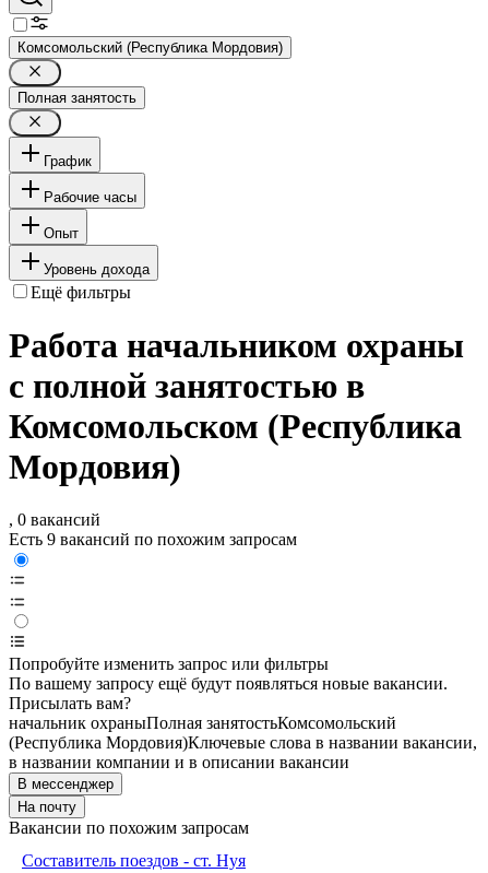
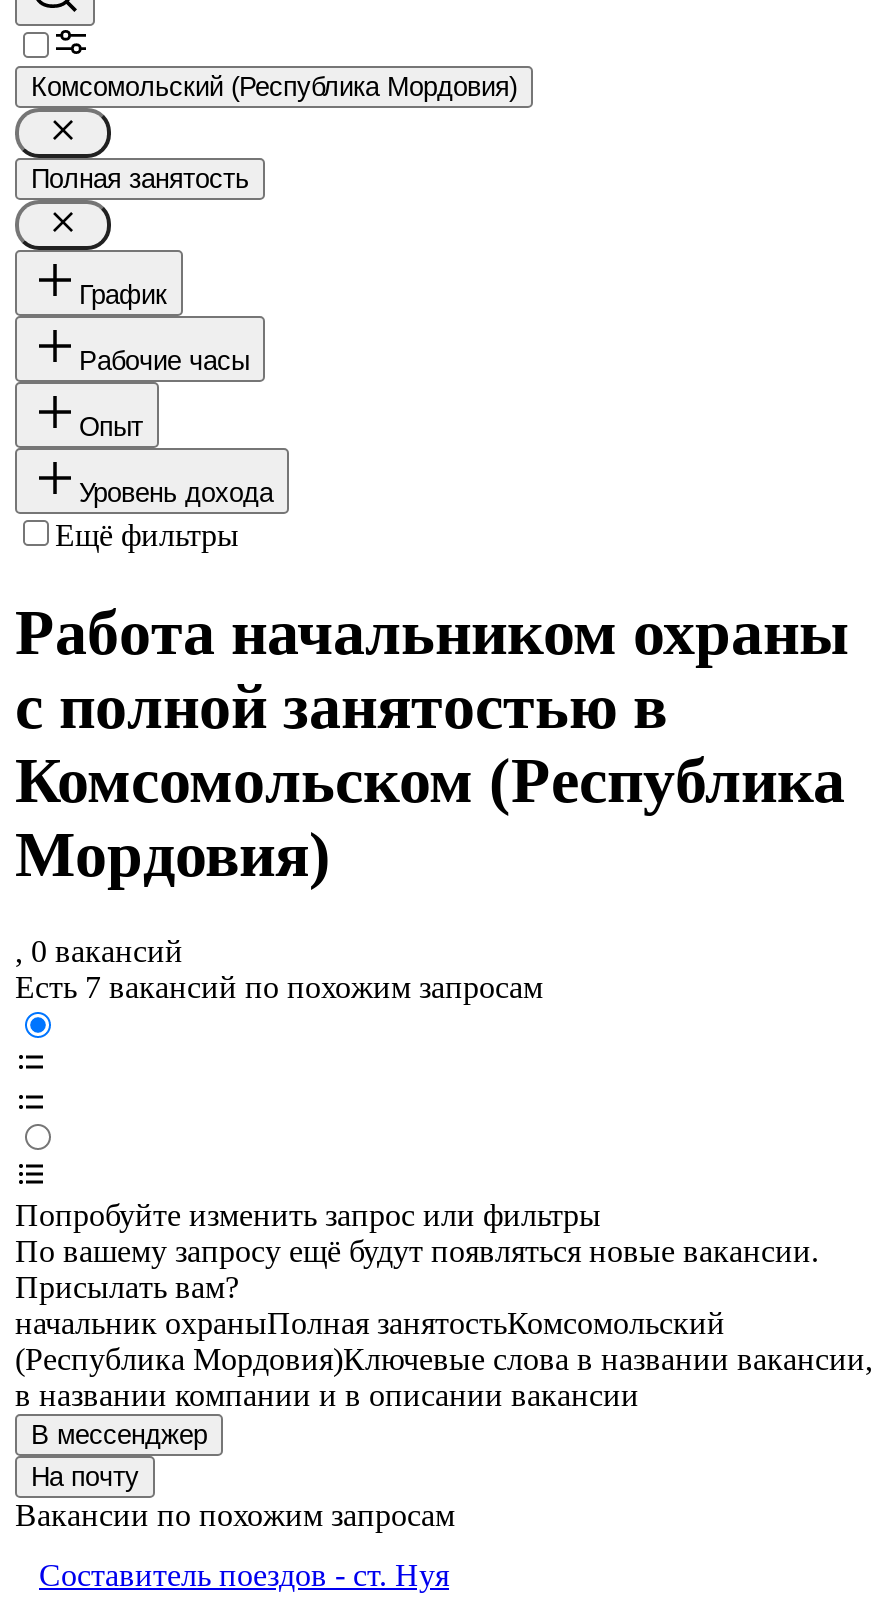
- Есть 9 вакансий по похожим запросам
+ Есть 7 вакансий по похожим запросам
